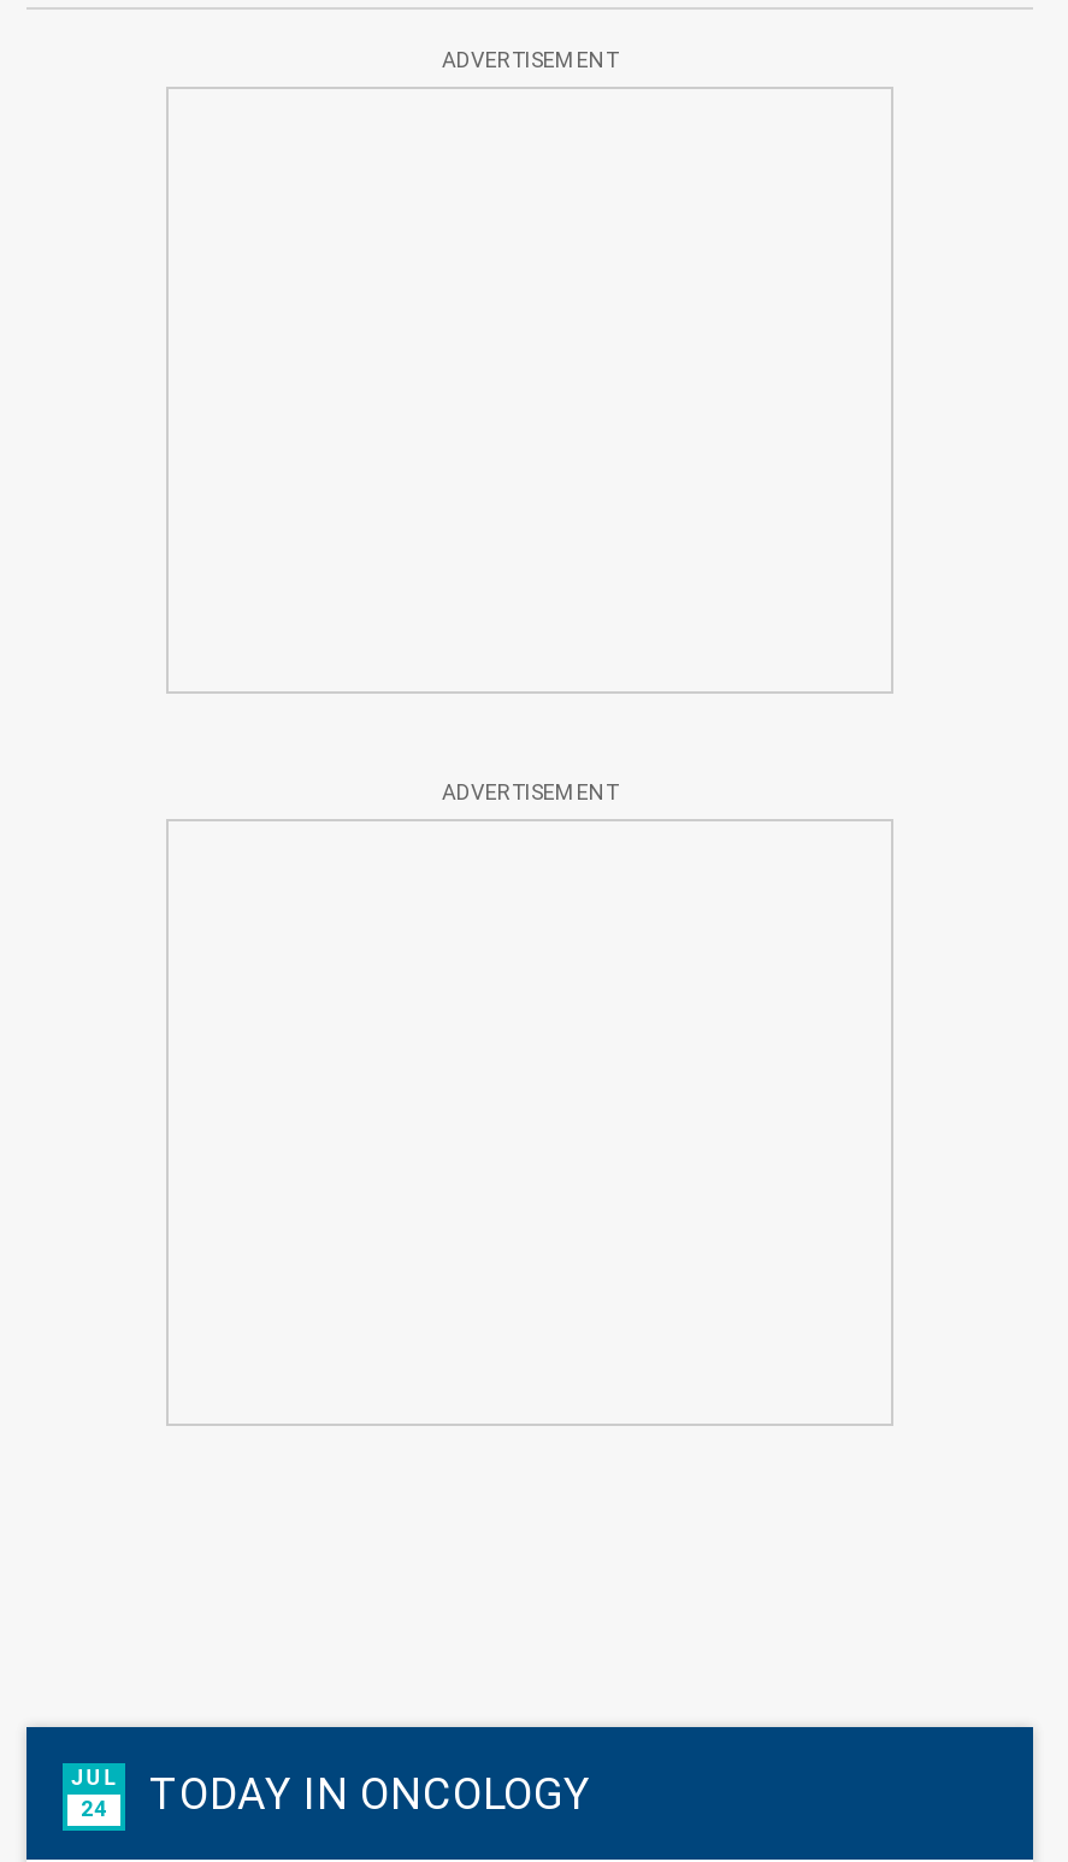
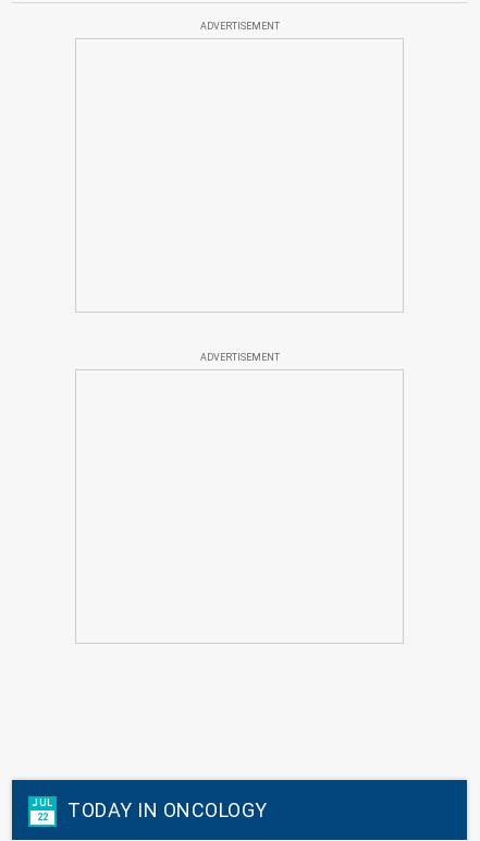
- JUL 24 TODAY IN ONCOLOGY
+ JUL 22 TODAY IN ONCOLOGY
